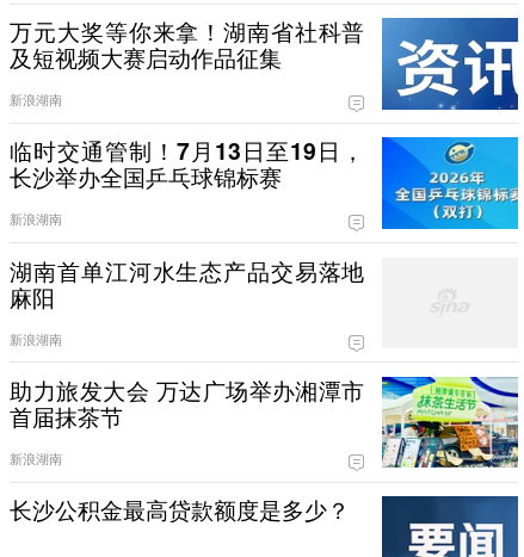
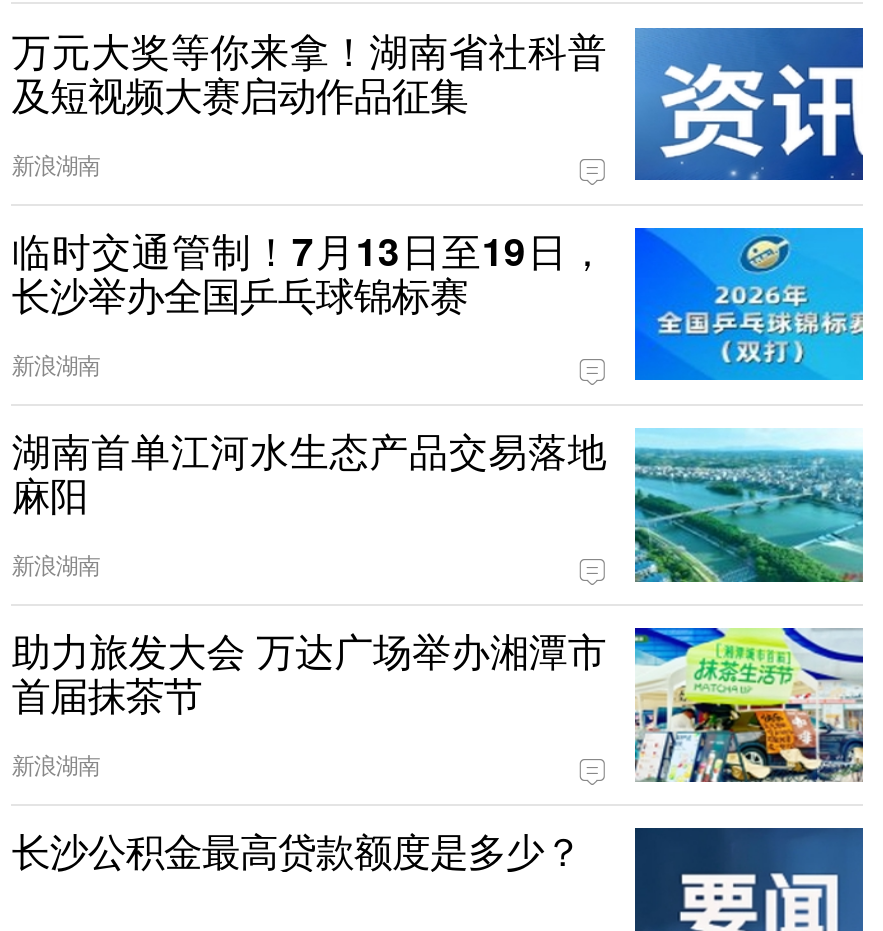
+ [image]
